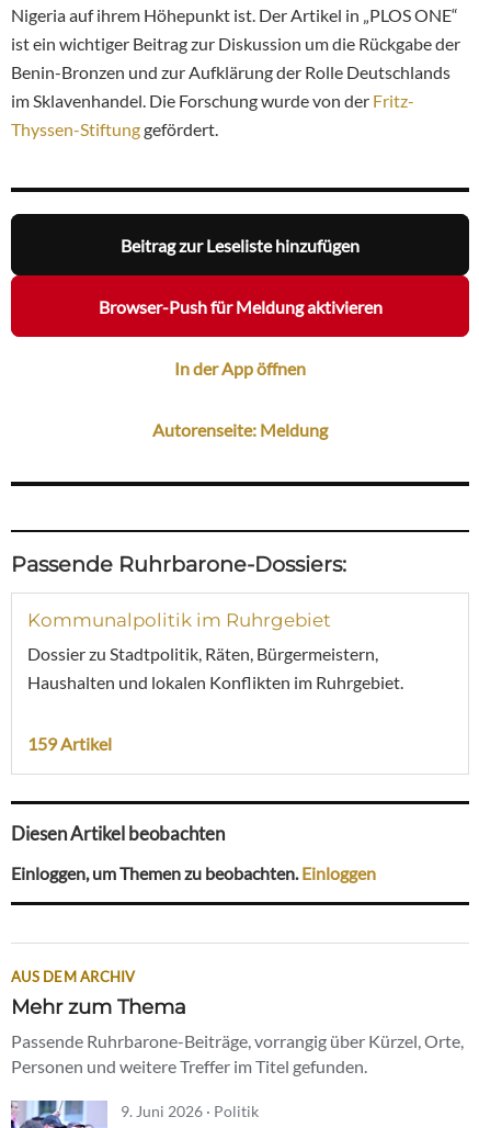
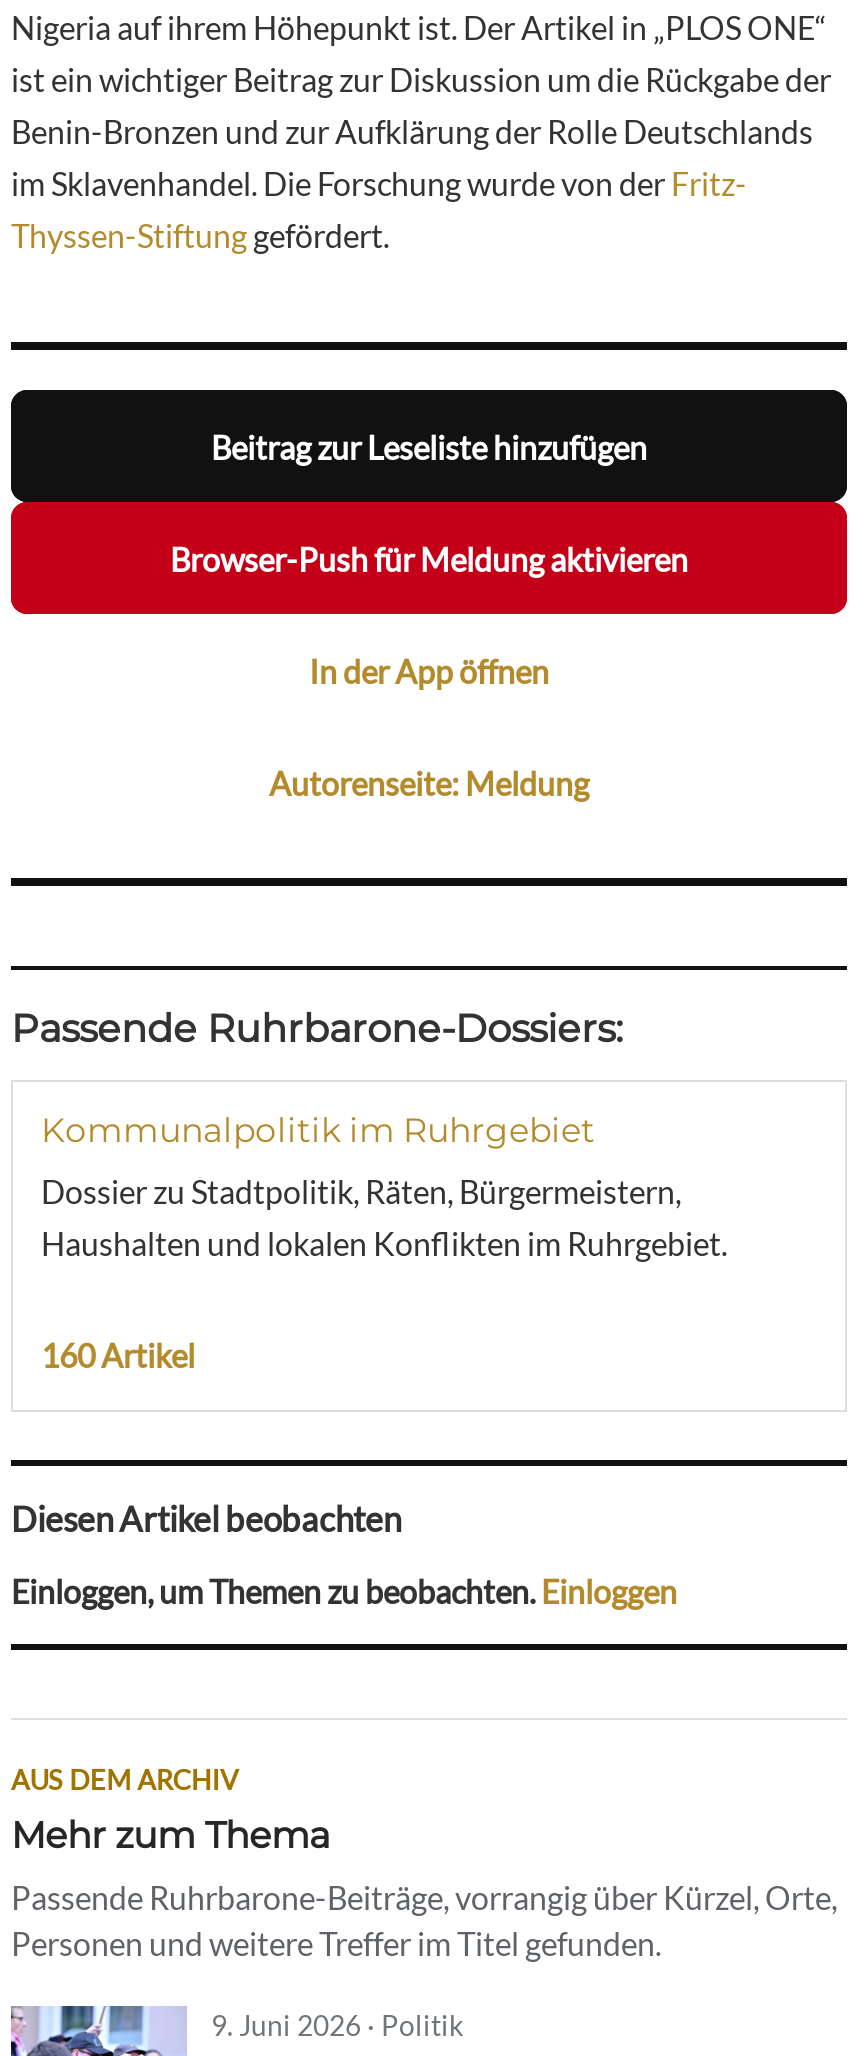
- 159 Artikel
+ 160 Artikel
